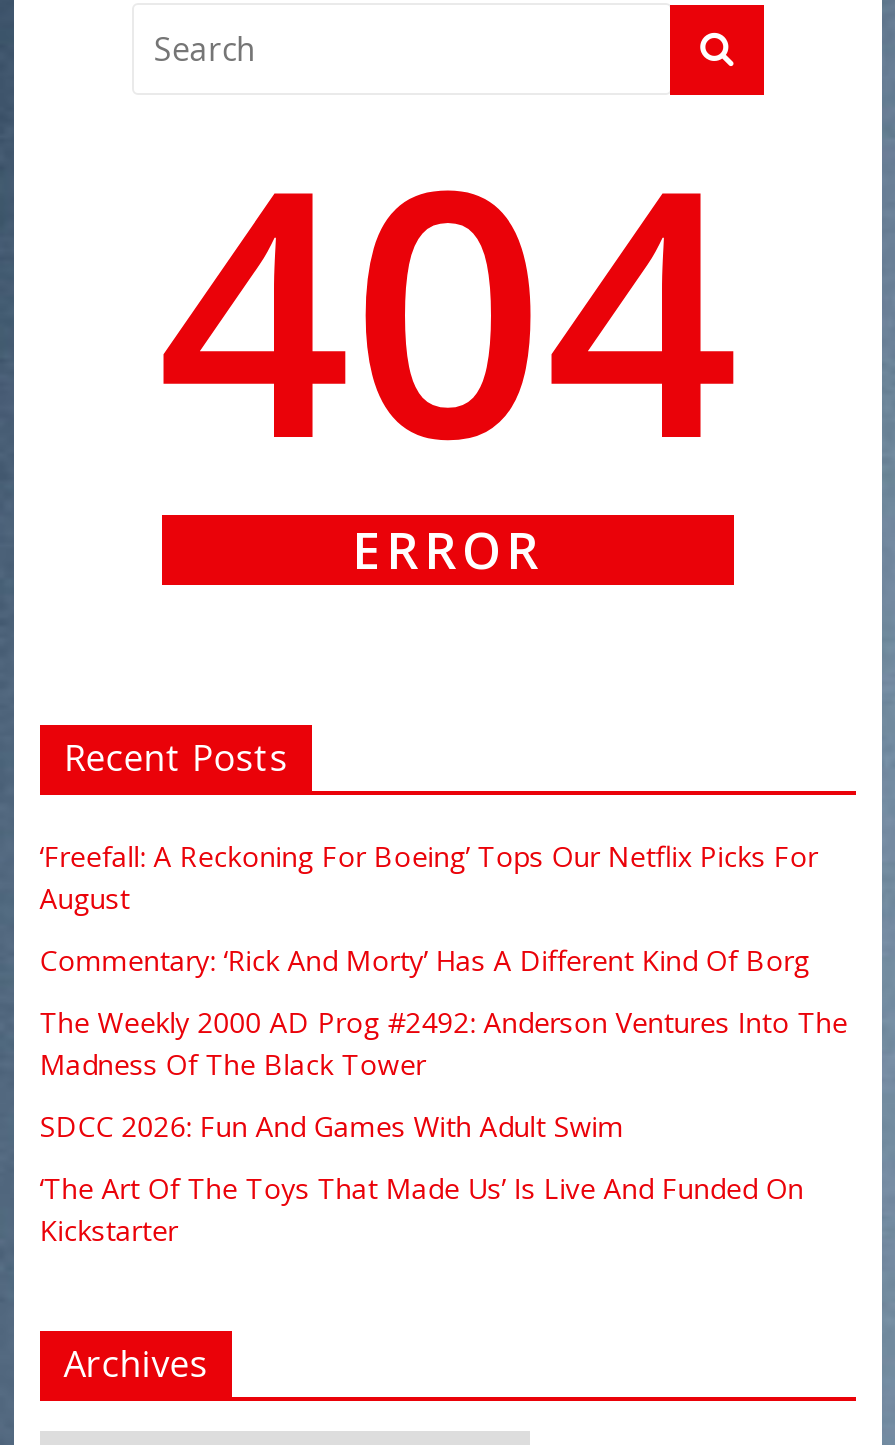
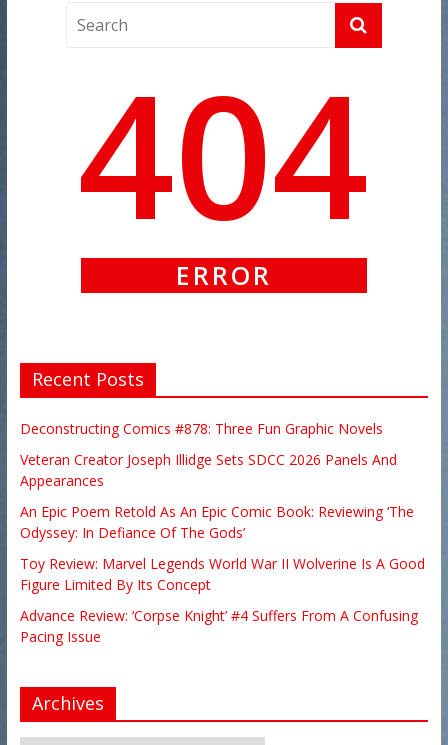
- ‘Freefall: A Reckoning For Boeing’ Tops Our Netflix Picks For
- August
+ Deconstructing Comics #878: Three Fun Graphic Novels

- Commentary: ‘Rick And Morty’ Has A Different Kind Of Borg
+ Veteran Creator Joseph Illidge Sets SDCC 2026 Panels And
+ Appearances

- The Weekly 2000 AD Prog #2492: Anderson Ventures Into The
- Madness Of The Black Tower
+ An Epic Poem Retold As An Epic Comic Book: Reviewing ‘The
+ Odyssey: In Defiance Of The Gods’

- SDCC 2026: Fun And Games With Adult Swim
+ Toy Review: Marvel Legends World War II Wolverine Is A Good
+ Figure Limited By Its Concept

- ‘The Art Of The Toys That Made Us’ Is Live And Funded On
- Kickstarter
+ Advance Review: ‘Corpse Knight’ #4 Suffers From A Confusing
+ Pacing Issue
